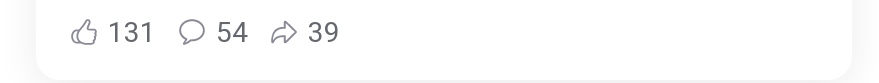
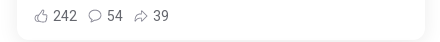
- 131 54 39
+ 242 54 39
